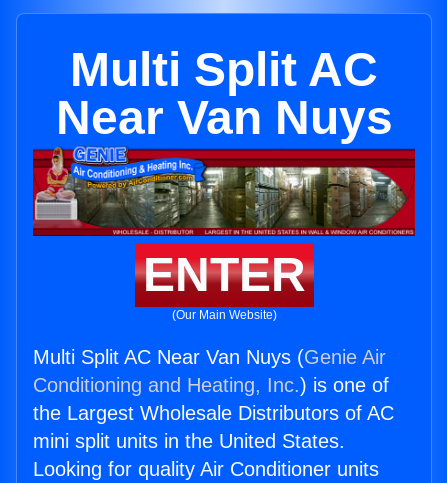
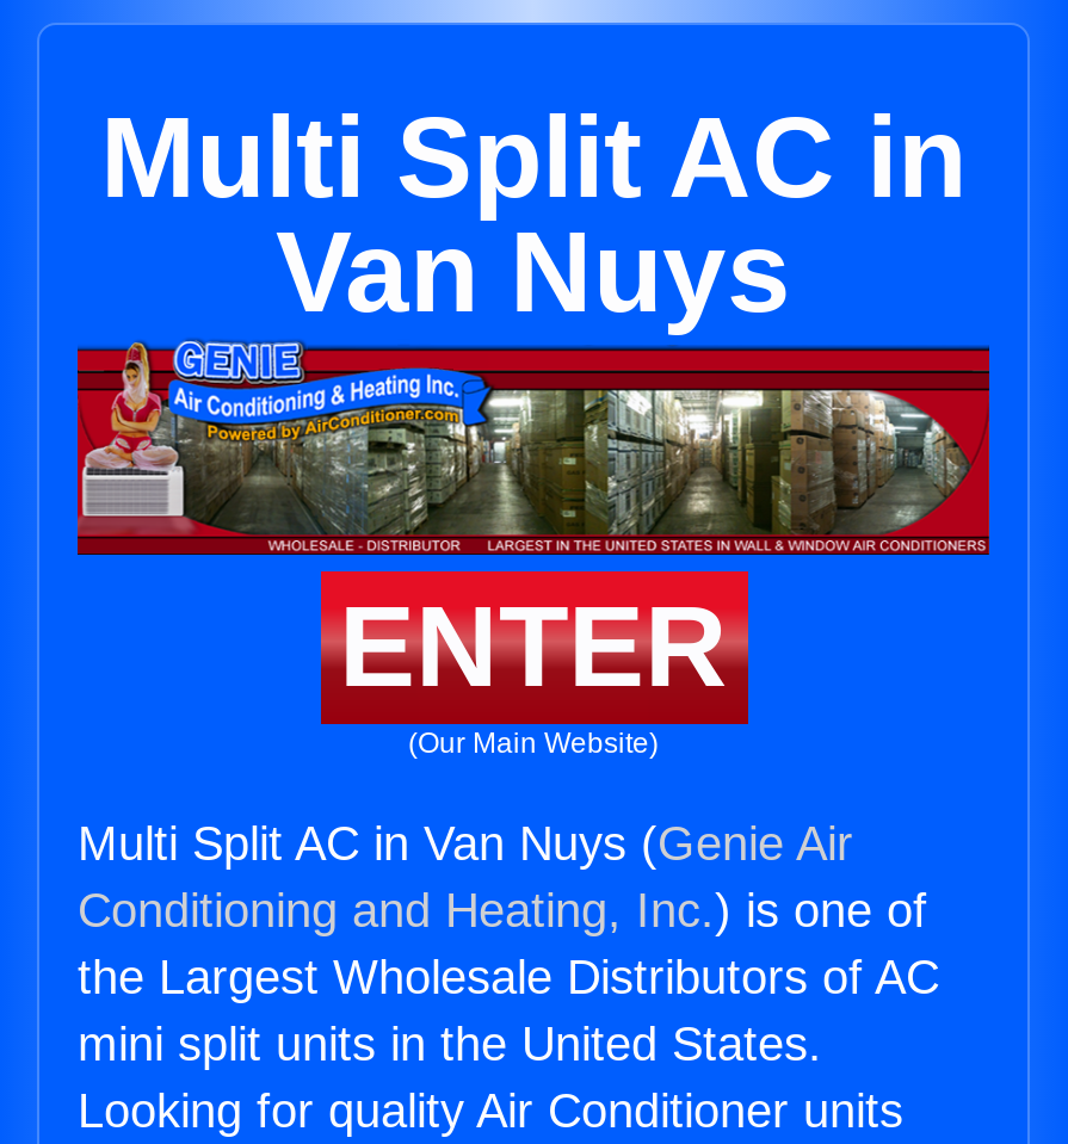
- Multi Split AC
- Near Van Nuys
+ Multi Split AC in
+ Van Nuys

- Multi Split AC Near Van Nuys (Genie Air
+ Multi Split AC in Van Nuys (Genie Air
